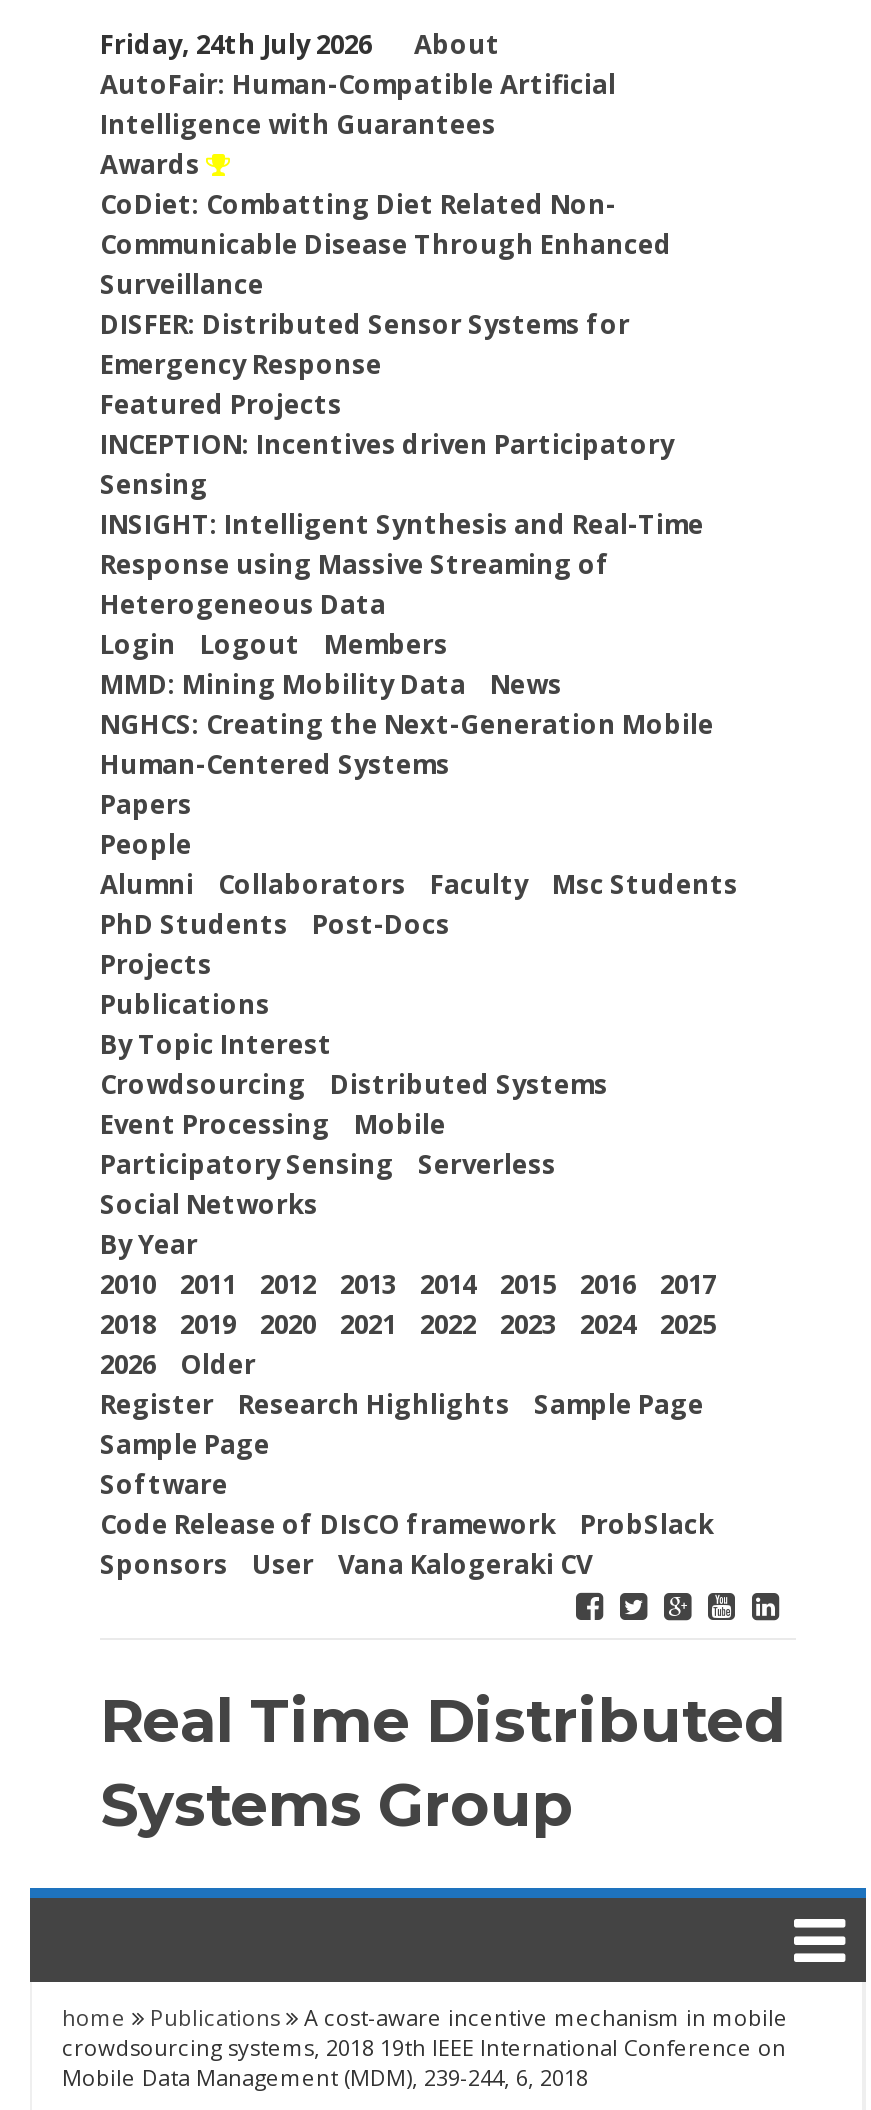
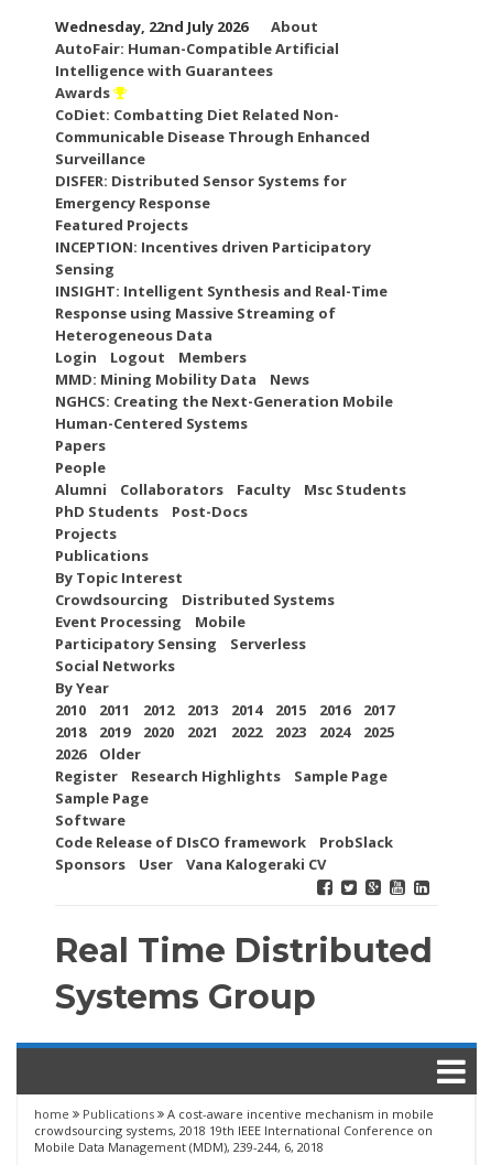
- Friday, 24th July 2026
+ Wednesday, 22nd July 2026
